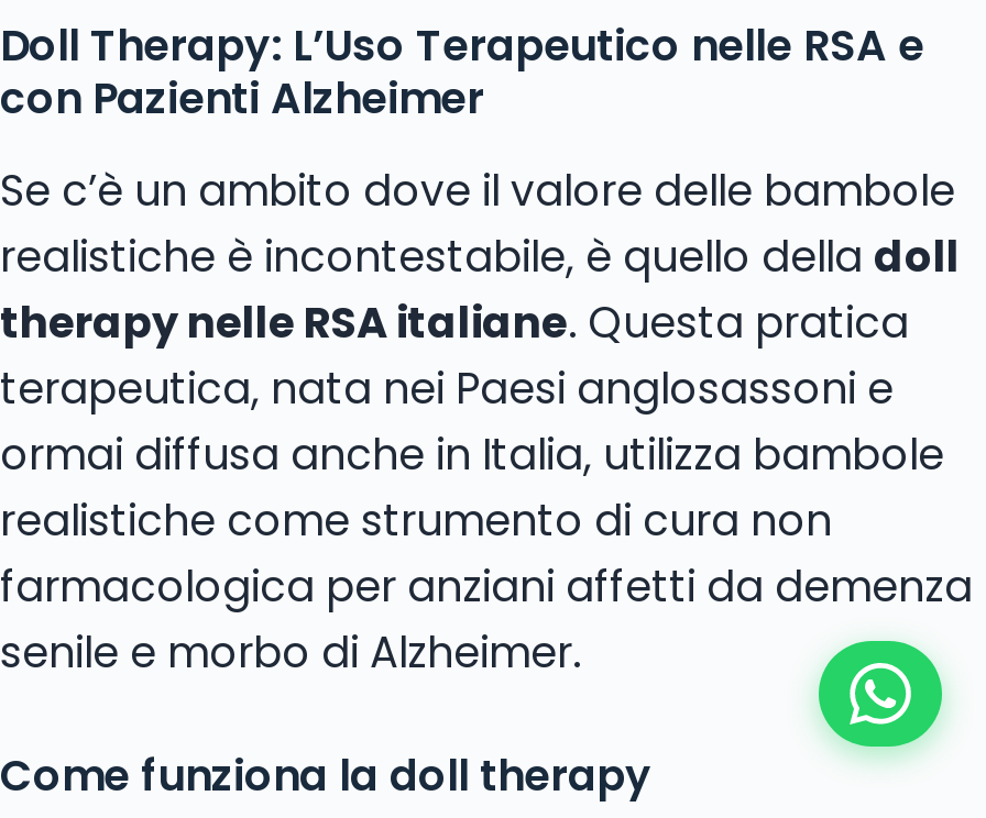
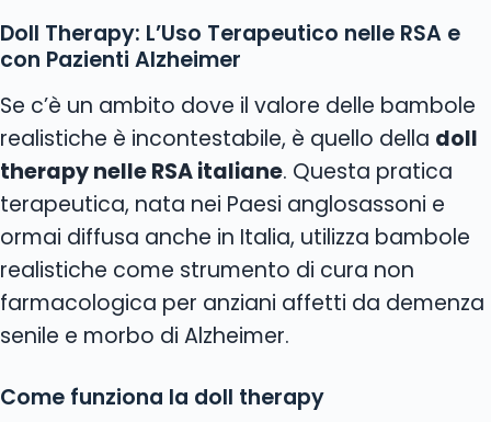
- [image]
